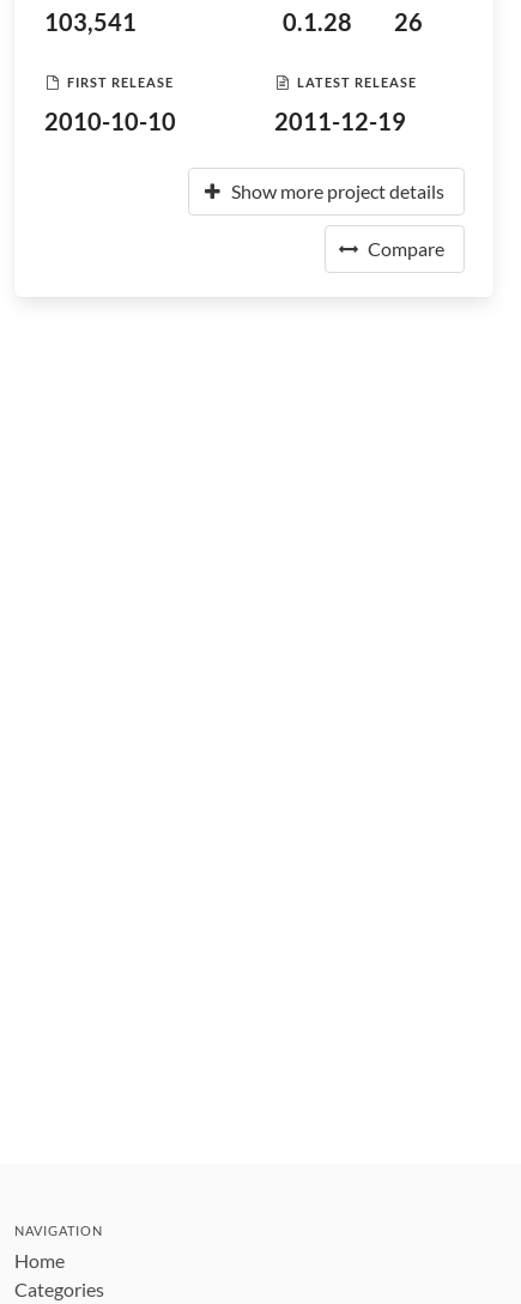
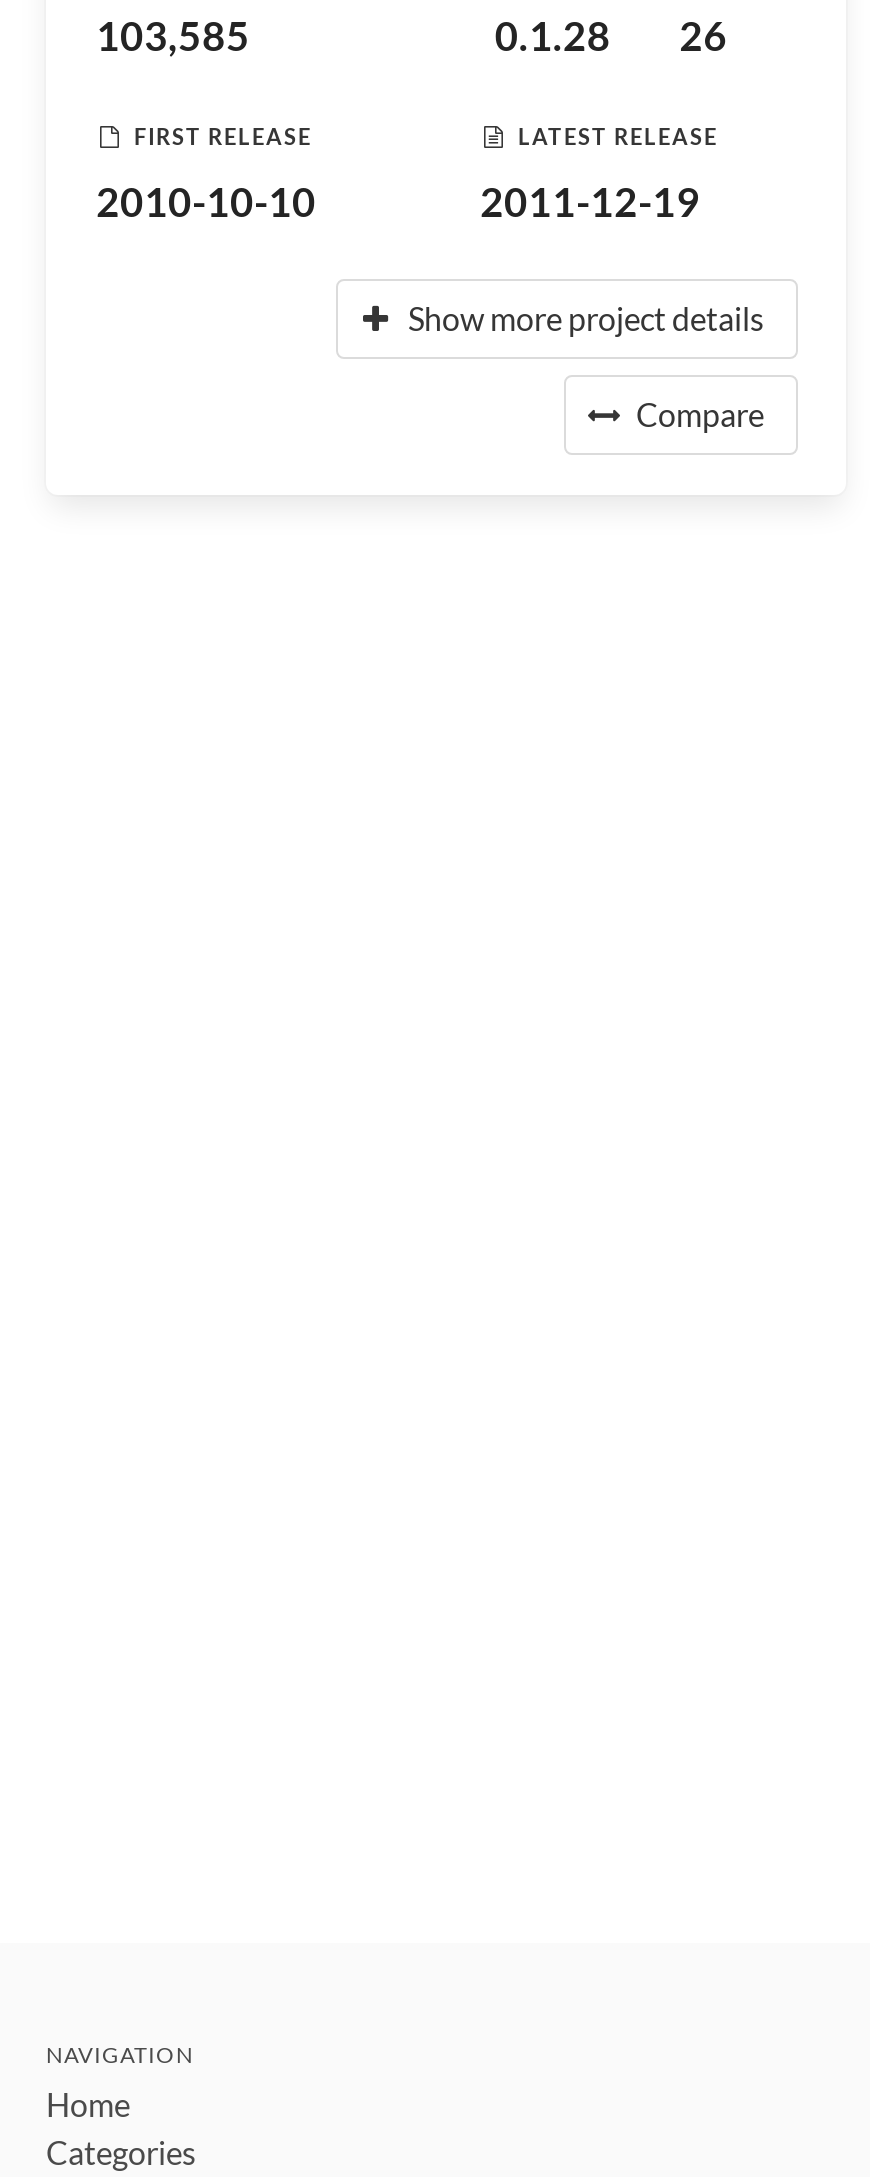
- 103,541
+ 103,585
